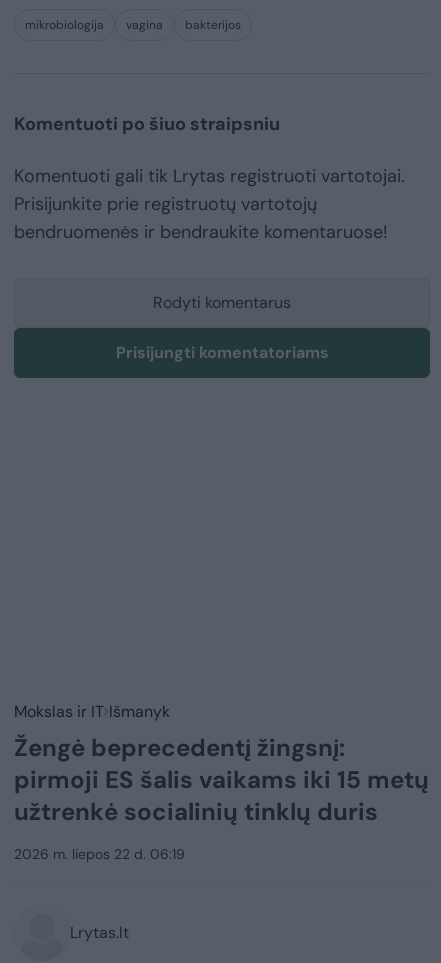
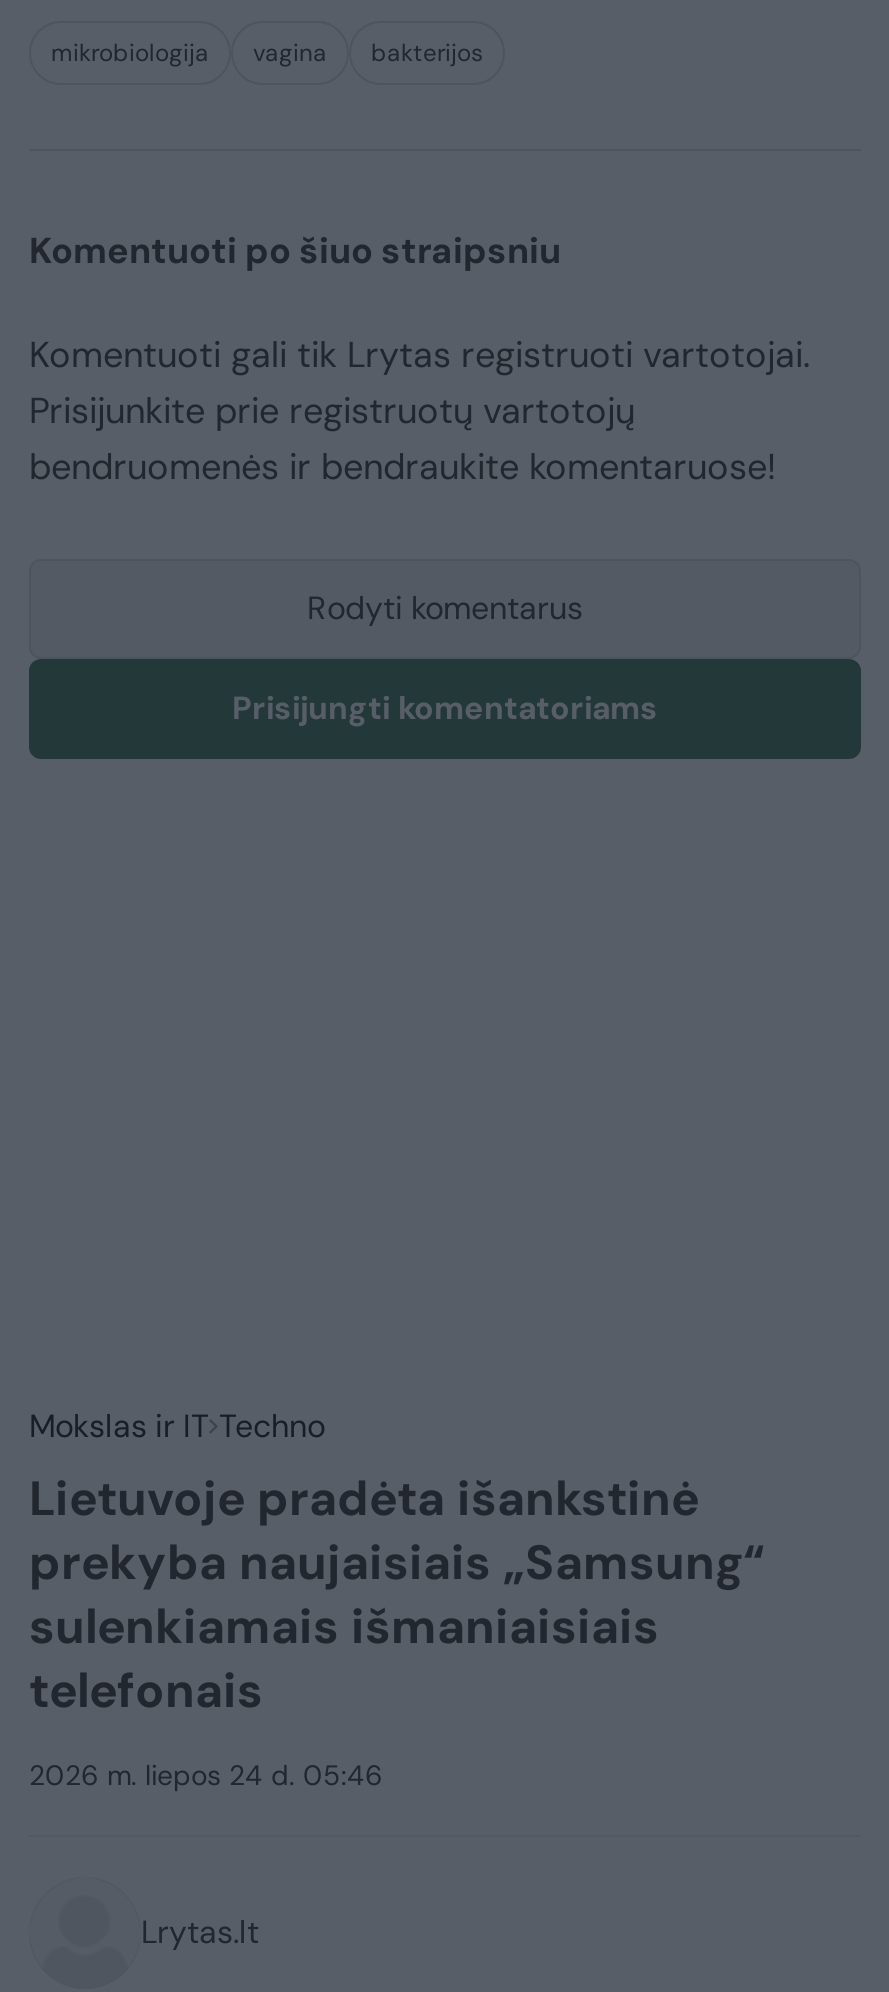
- Mokslas ir IT Išmanyk
- Žengė beprecedentį žingsnį:
- pirmoji ES šalis vaikams iki 15 metų
- užtrenkė socialinių tinklų duris
+ Mokslas ir IT Techno
+ Lietuvoje pradėta išankstinė
+ prekyba naujaisiais „Samsung“
+ sulenkiamais išmaniaisiais
+ telefonais

- 2026 m. liepos 22 d. 06:19
+ 2026 m. liepos 24 d. 05:46
